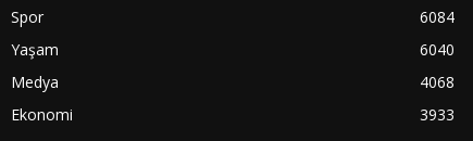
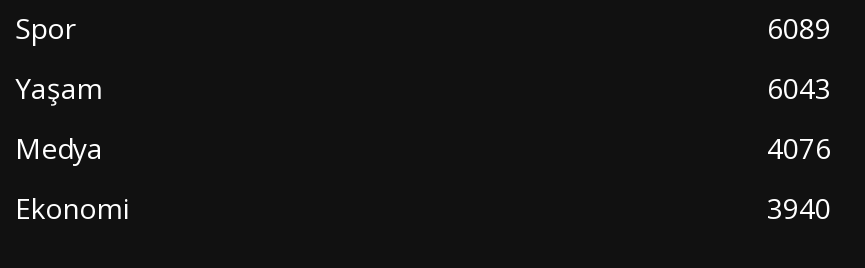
- 6084
+ 6089

- 6040
+ 6043

- 4068
+ 4076

- 3933
+ 3940
